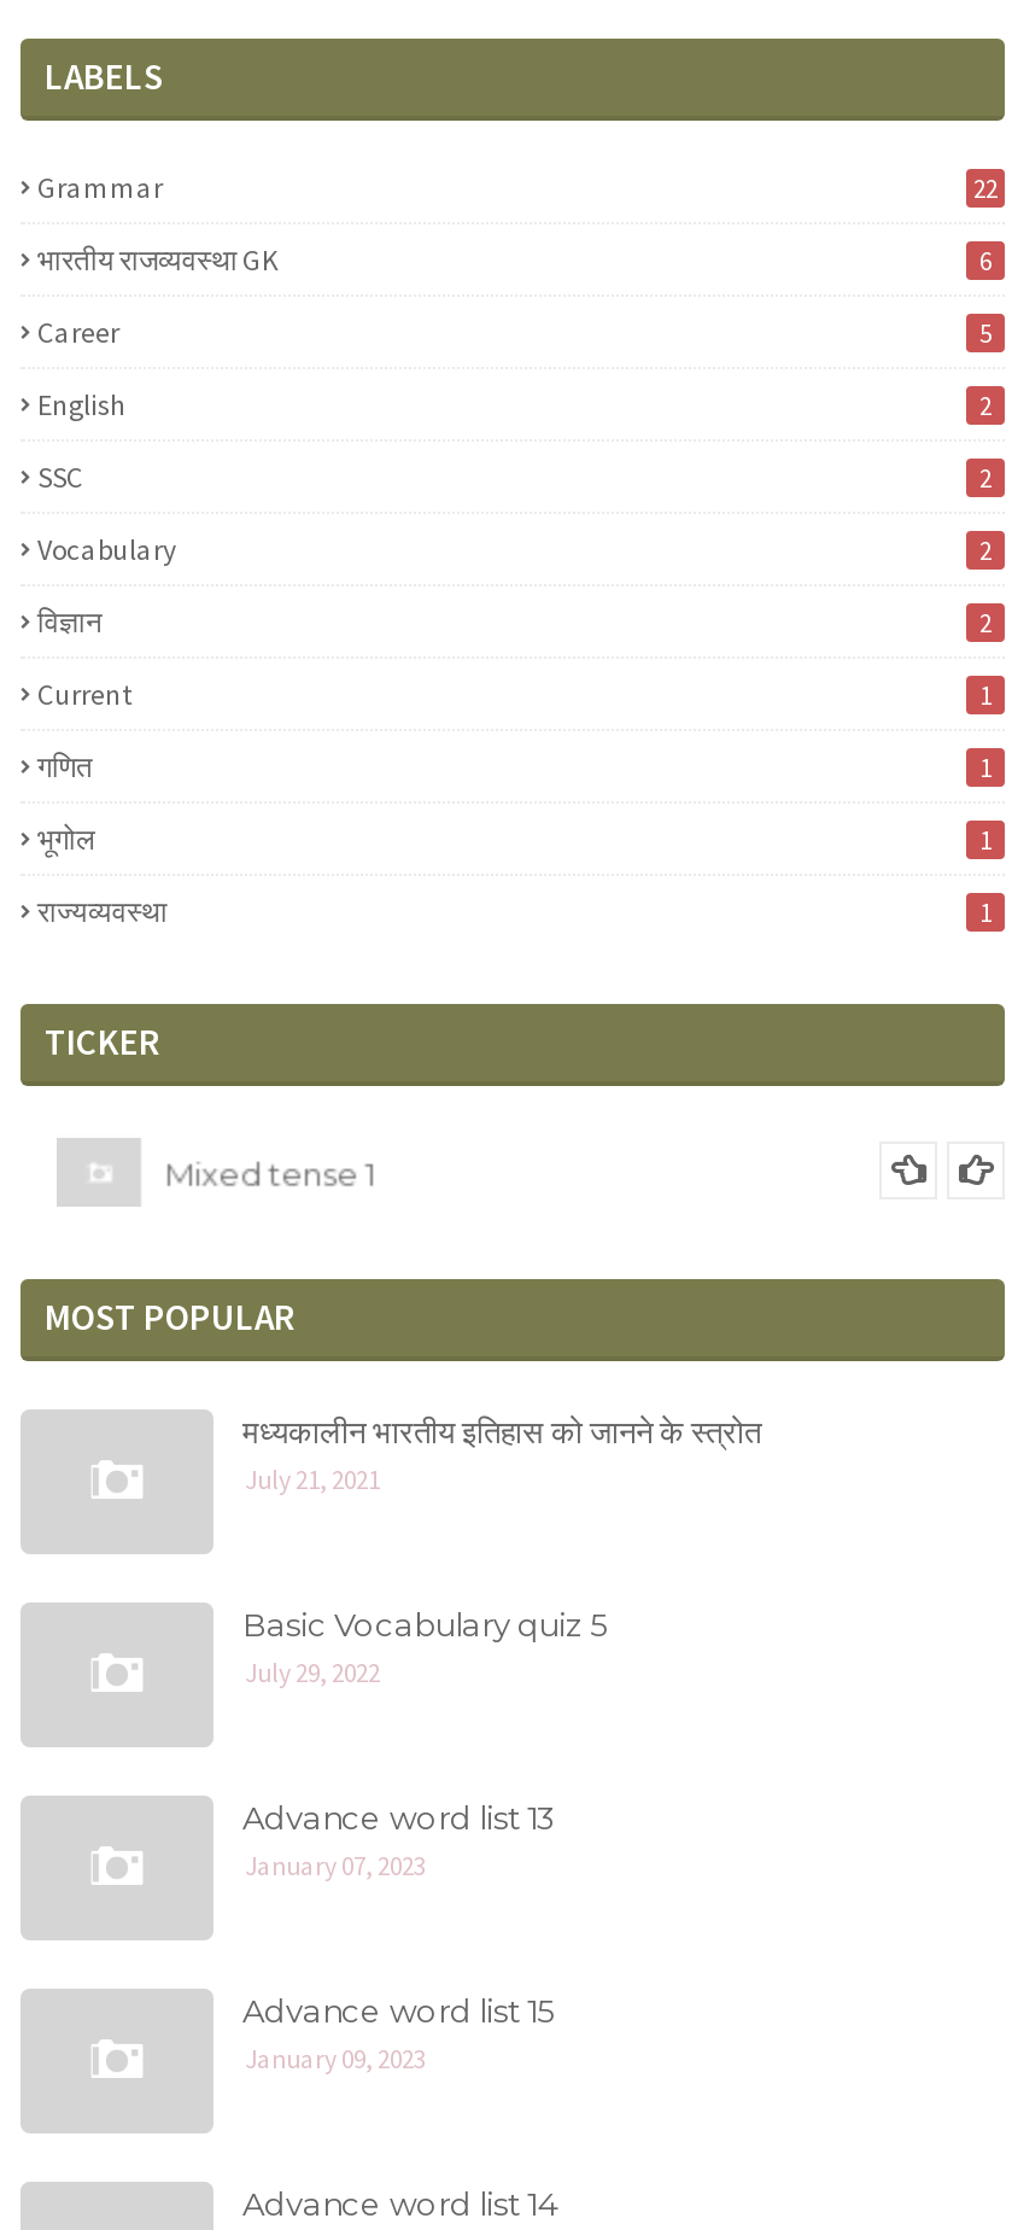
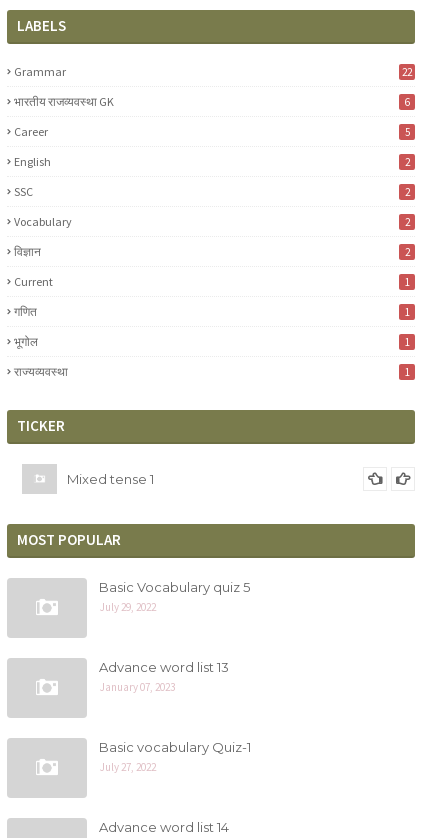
- मध्यकालीन भारतीय इतिहास को जानने के स्त्रोत
- July 21, 2021

- Advance word list 15
- January 09, 2023
+ Basic vocabulary Quiz-1
+ July 27, 2022
